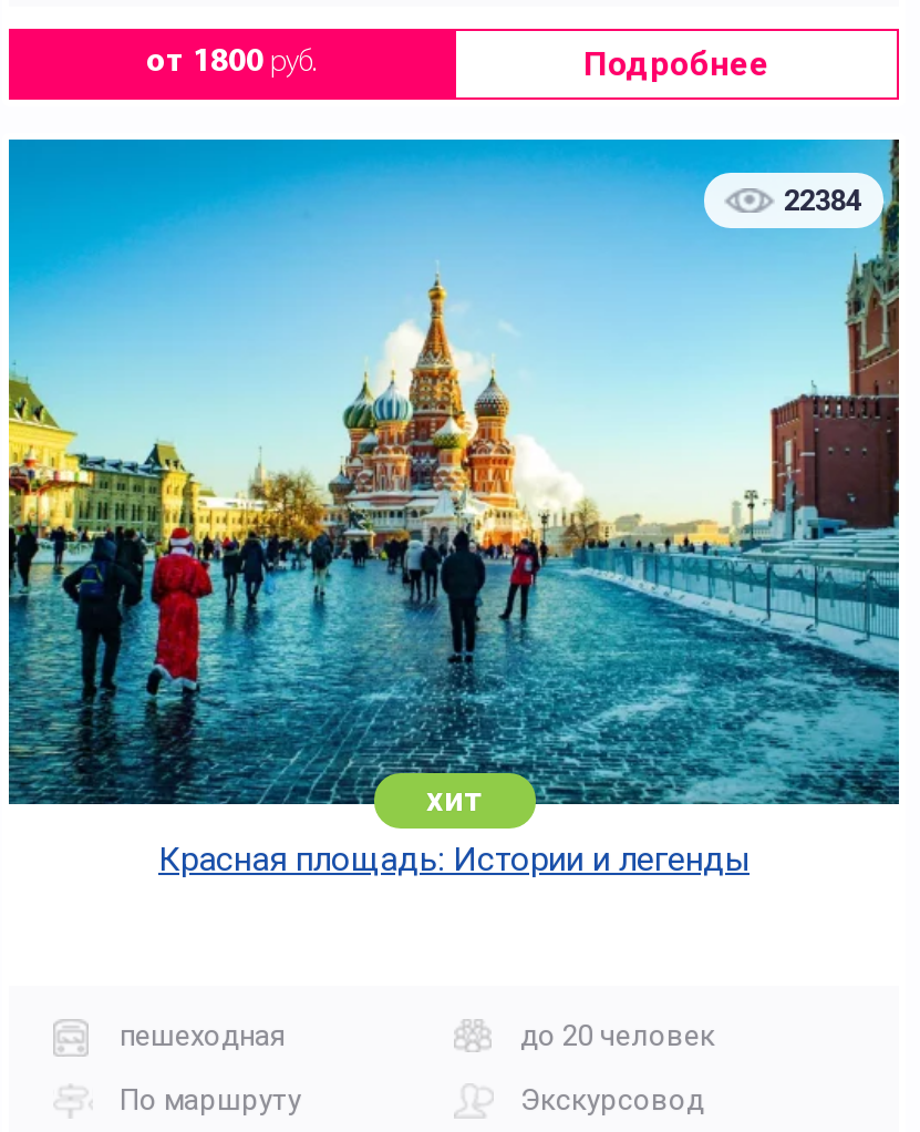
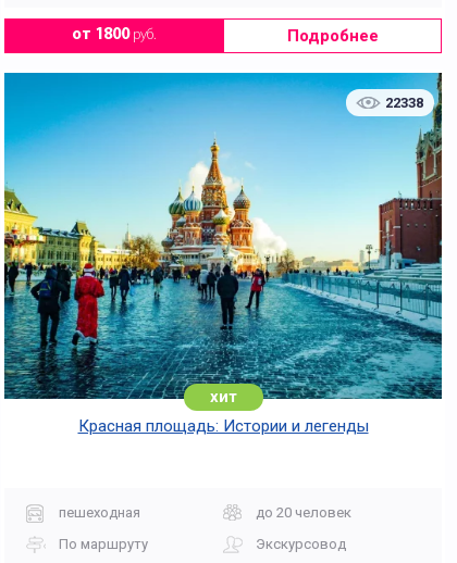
- 22384
+ 22338
